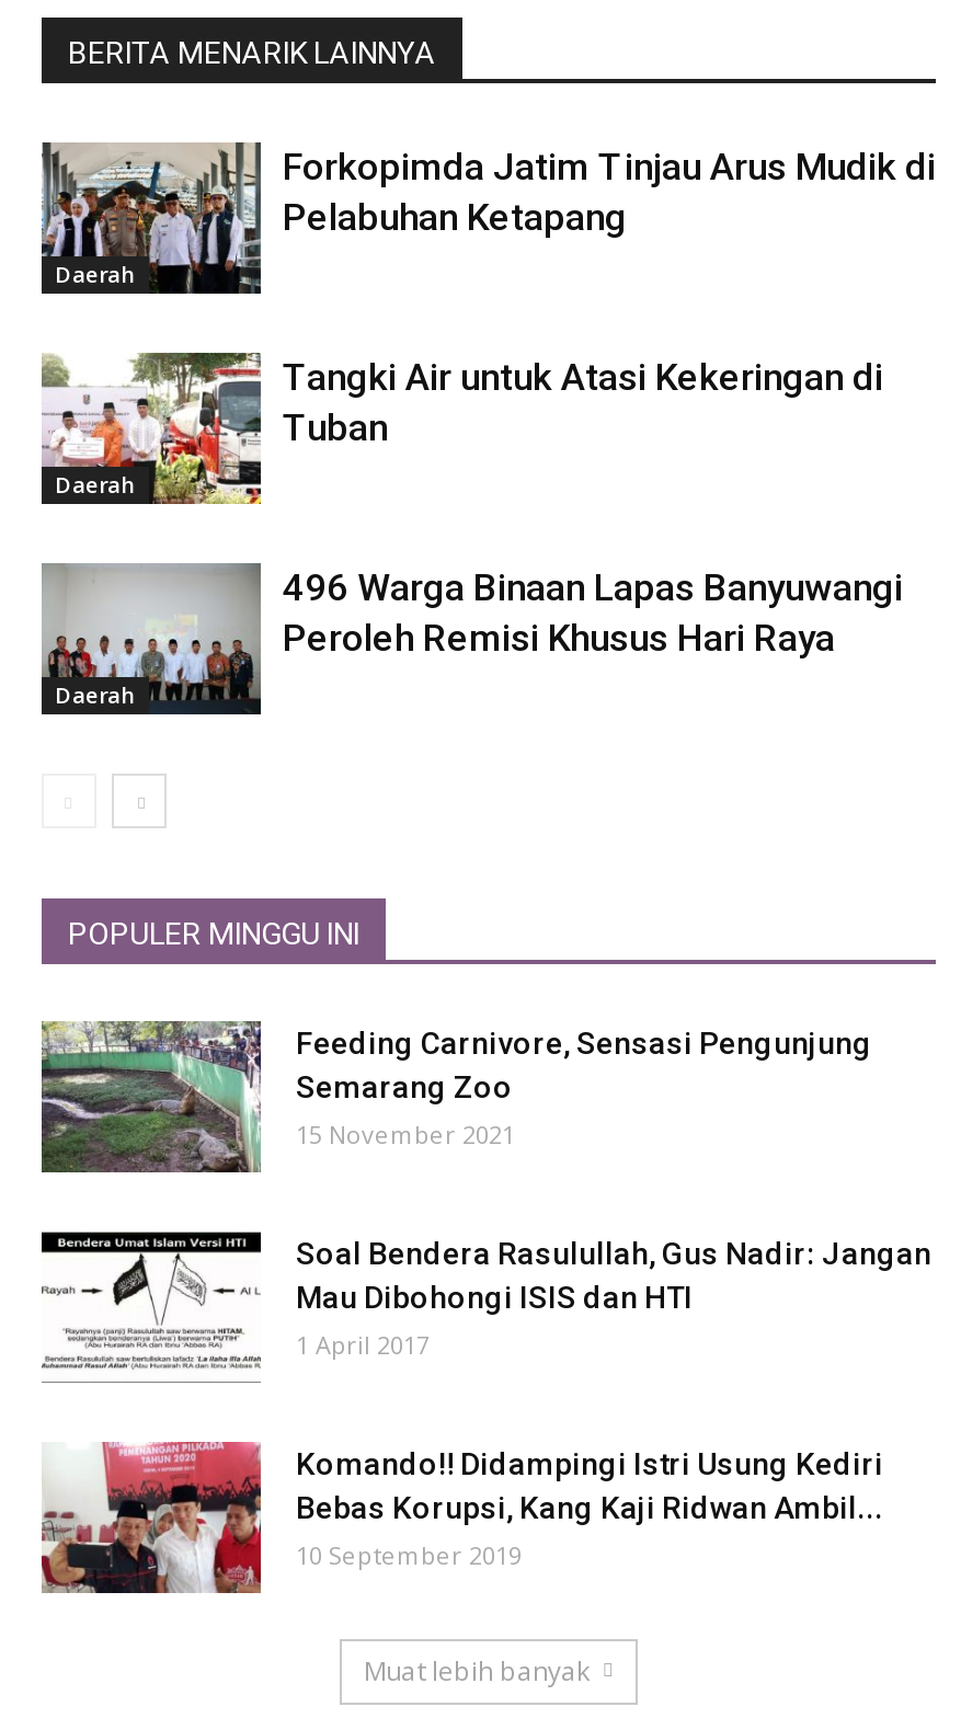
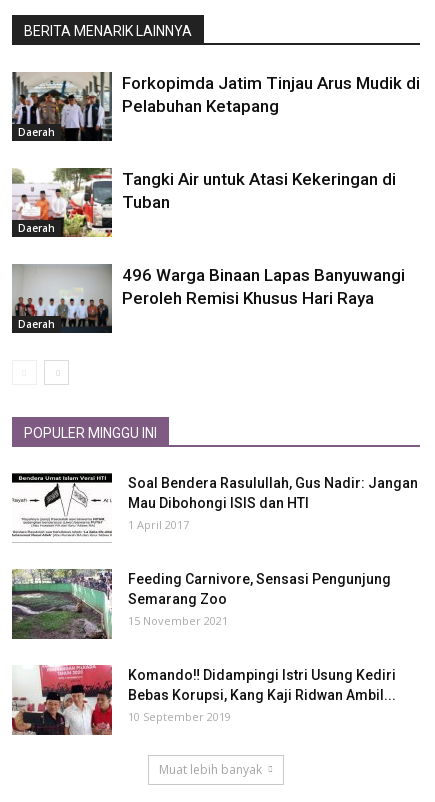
moved down: [image] | Feeding Carnivore, Sensasi Pengunjung | Semarang Zoo | 15 November 2021

moved up: [image] | Soal Bendera Rasulullah, Gus Nadir: Jangan | Mau Dibohongi ISIS dan HTI | 1 April 2017
